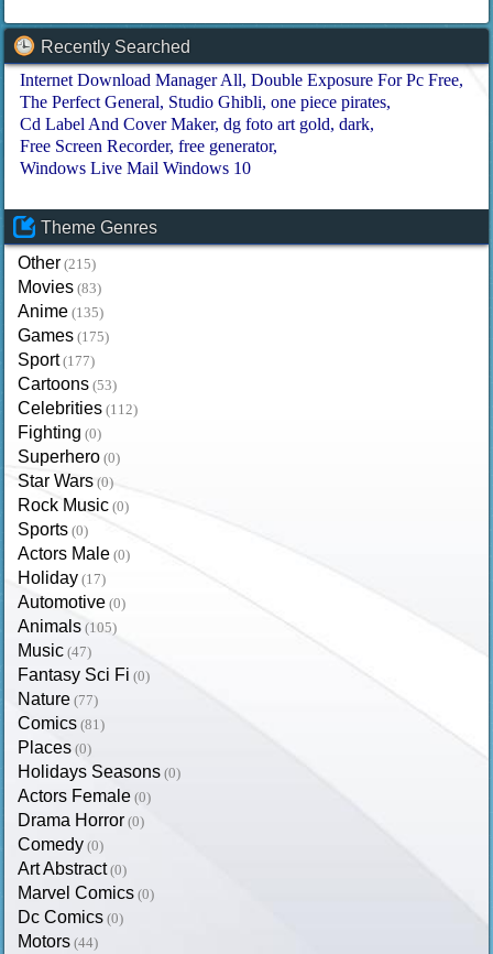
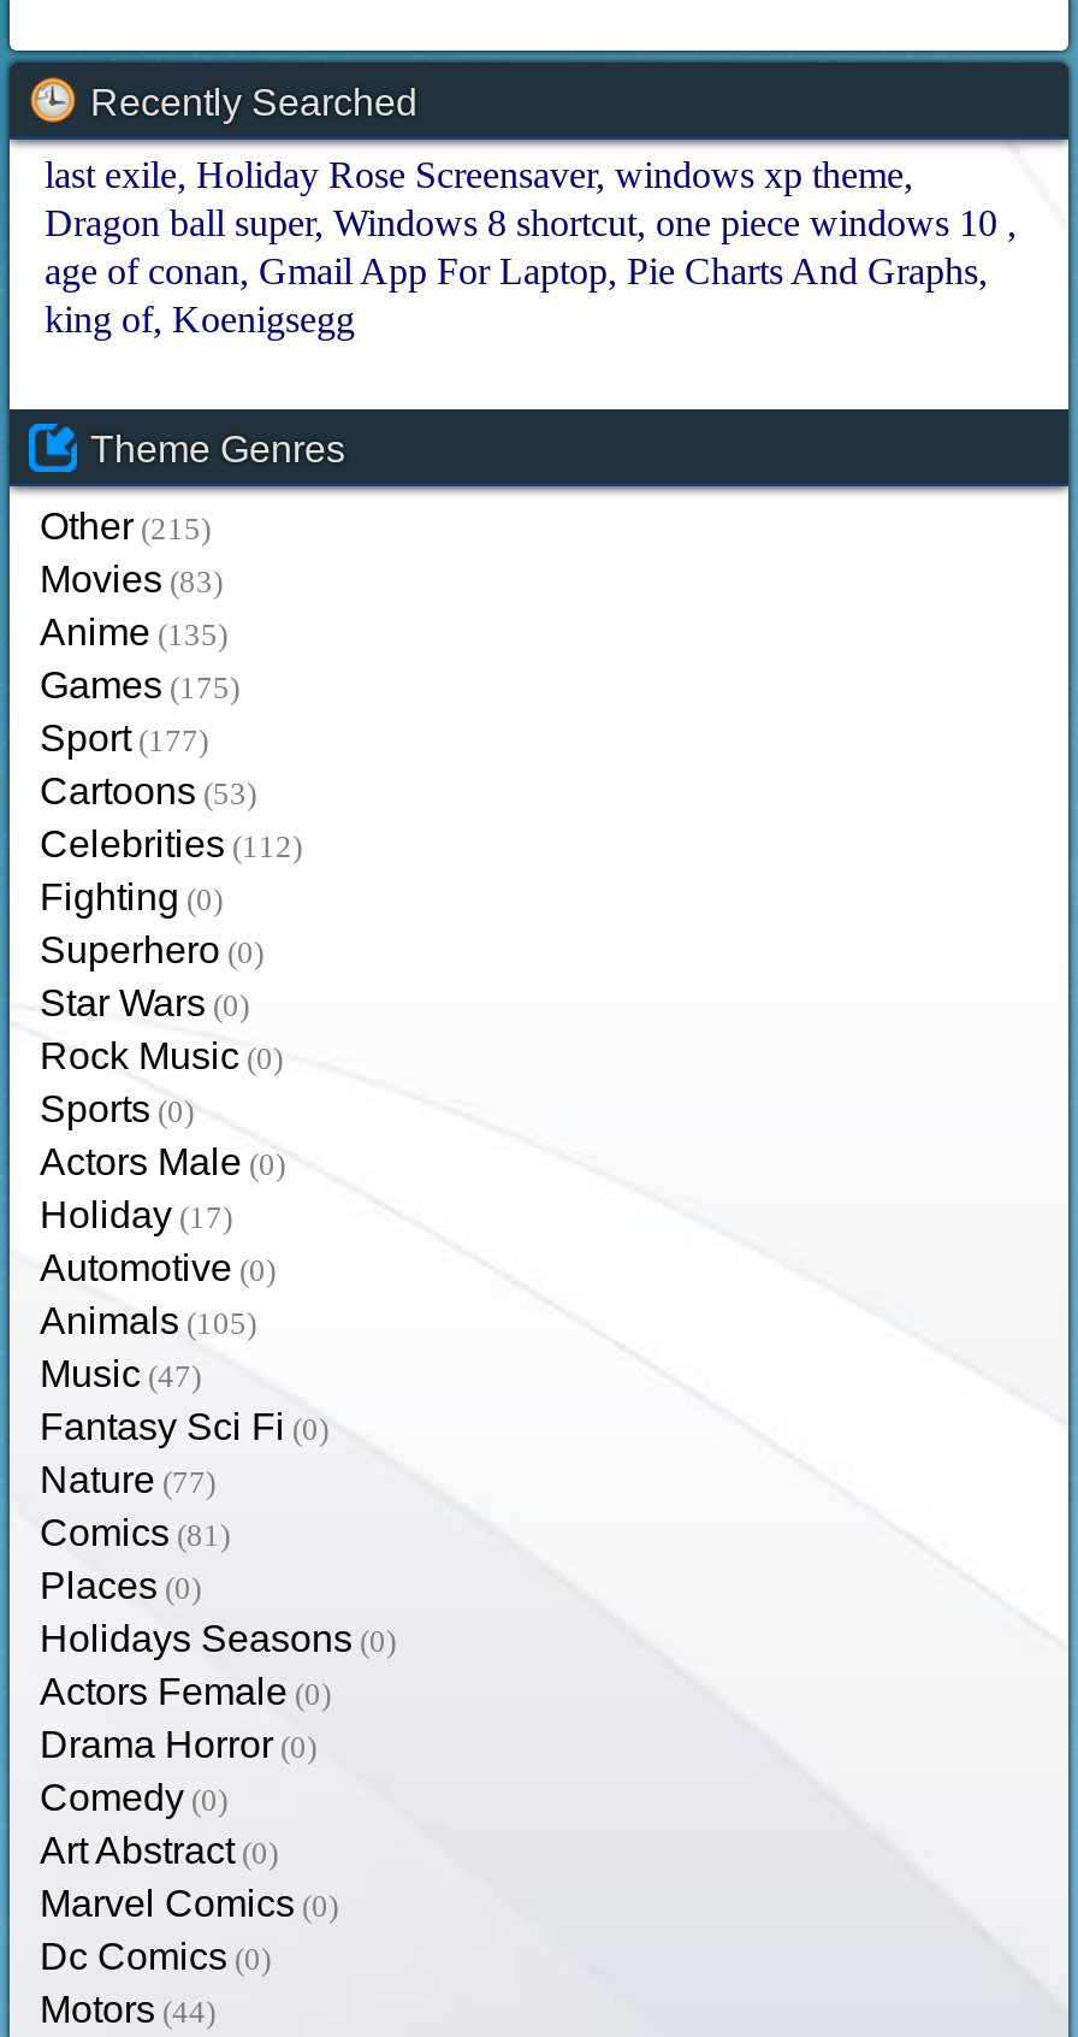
- Internet Download Manager All Double Exposure For Pc Free
- The Perfect General Studio Ghibli one piece pirates
- Cd Label And Cover Maker dg foto art gold dark
- Free Screen Recorder free generator
- Windows Live Mail Windows 10
+ last exile Holiday Rose Screensaver windows xp theme
+ Dragon ball super Windows 8 shortcut one piece windows 10
+ age of conan Gmail App For Laptop Pie Charts And Graphs
+ king of Koenigsegg
